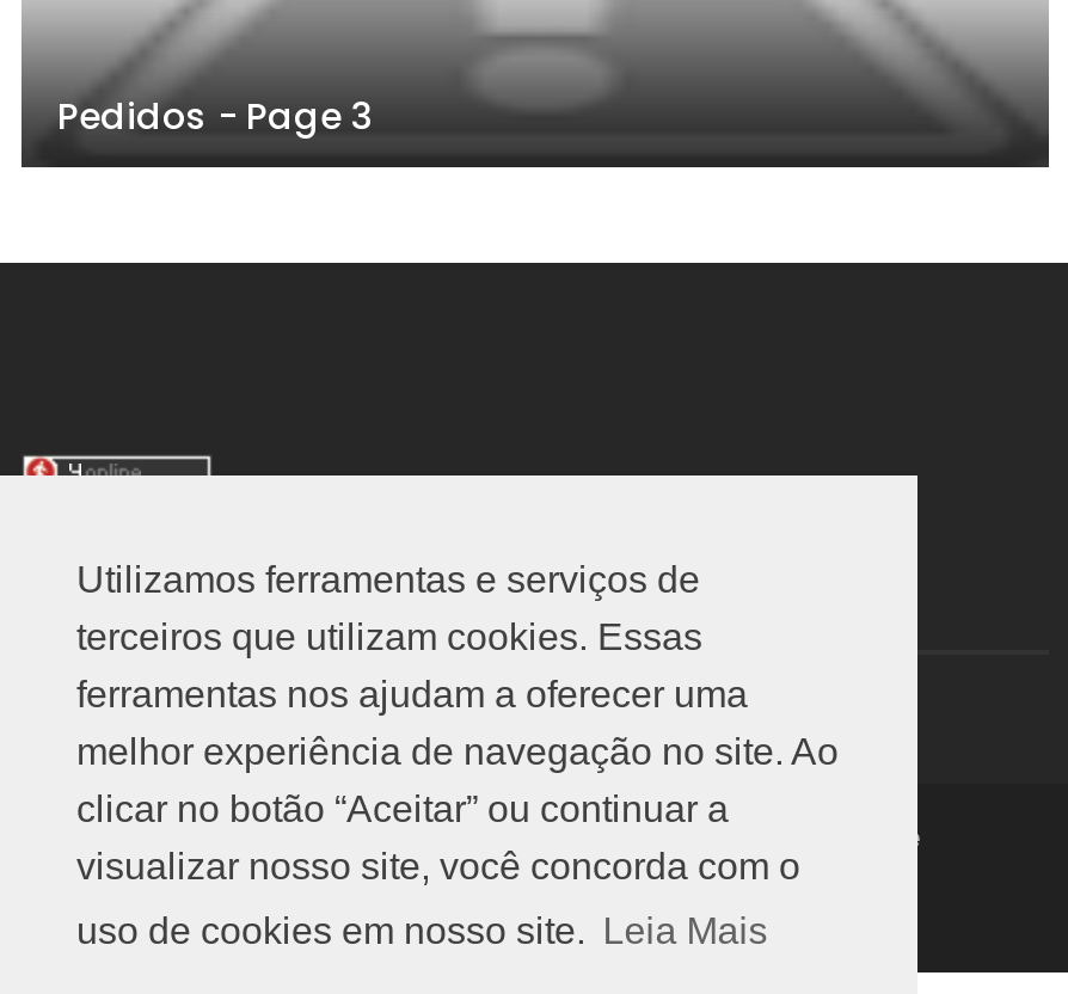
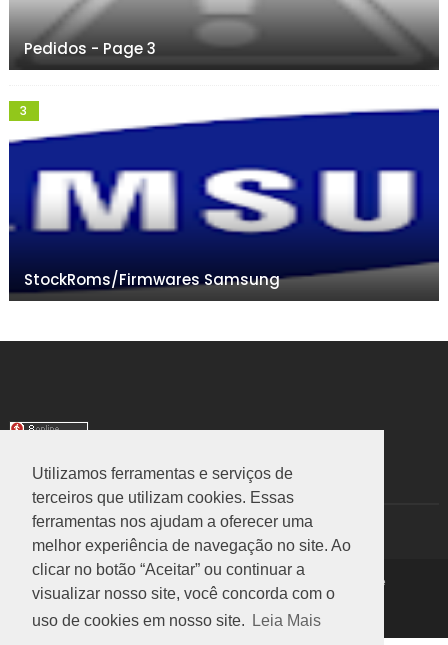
+ [image]
+ StockRoms/Firmwares Samsung
